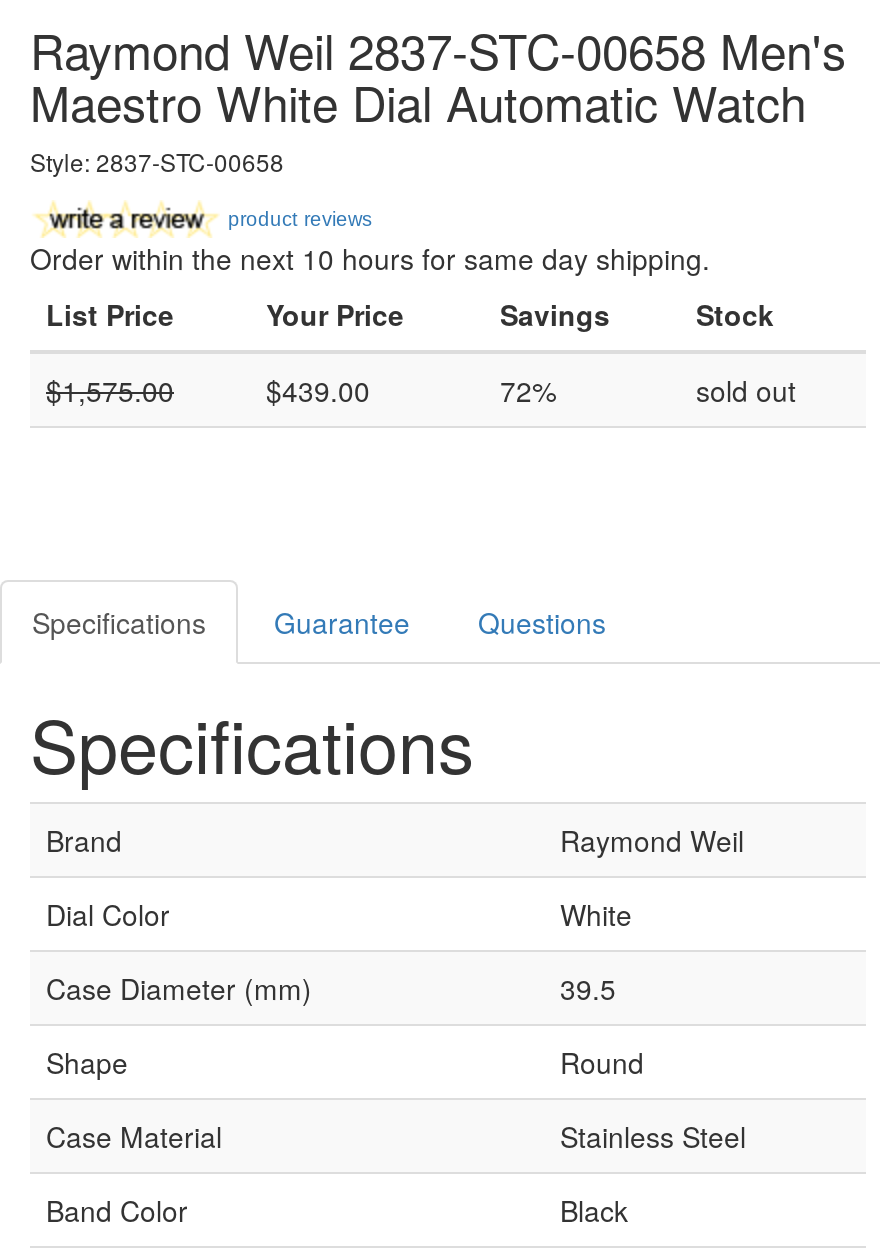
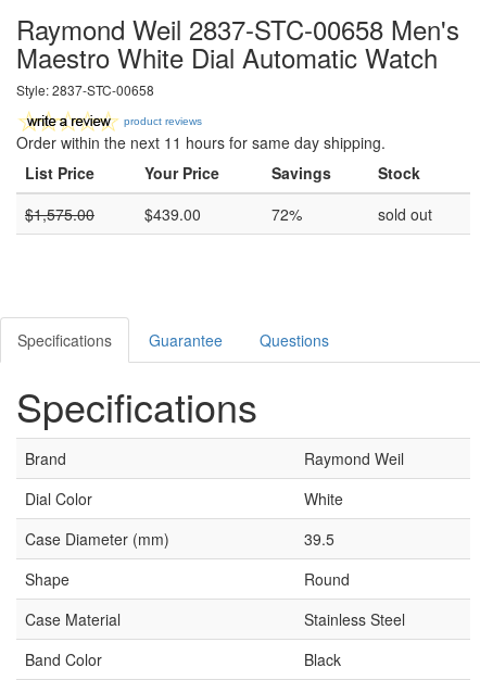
- Order within the next 10 hours for same day shipping.
+ Order within the next 11 hours for same day shipping.
